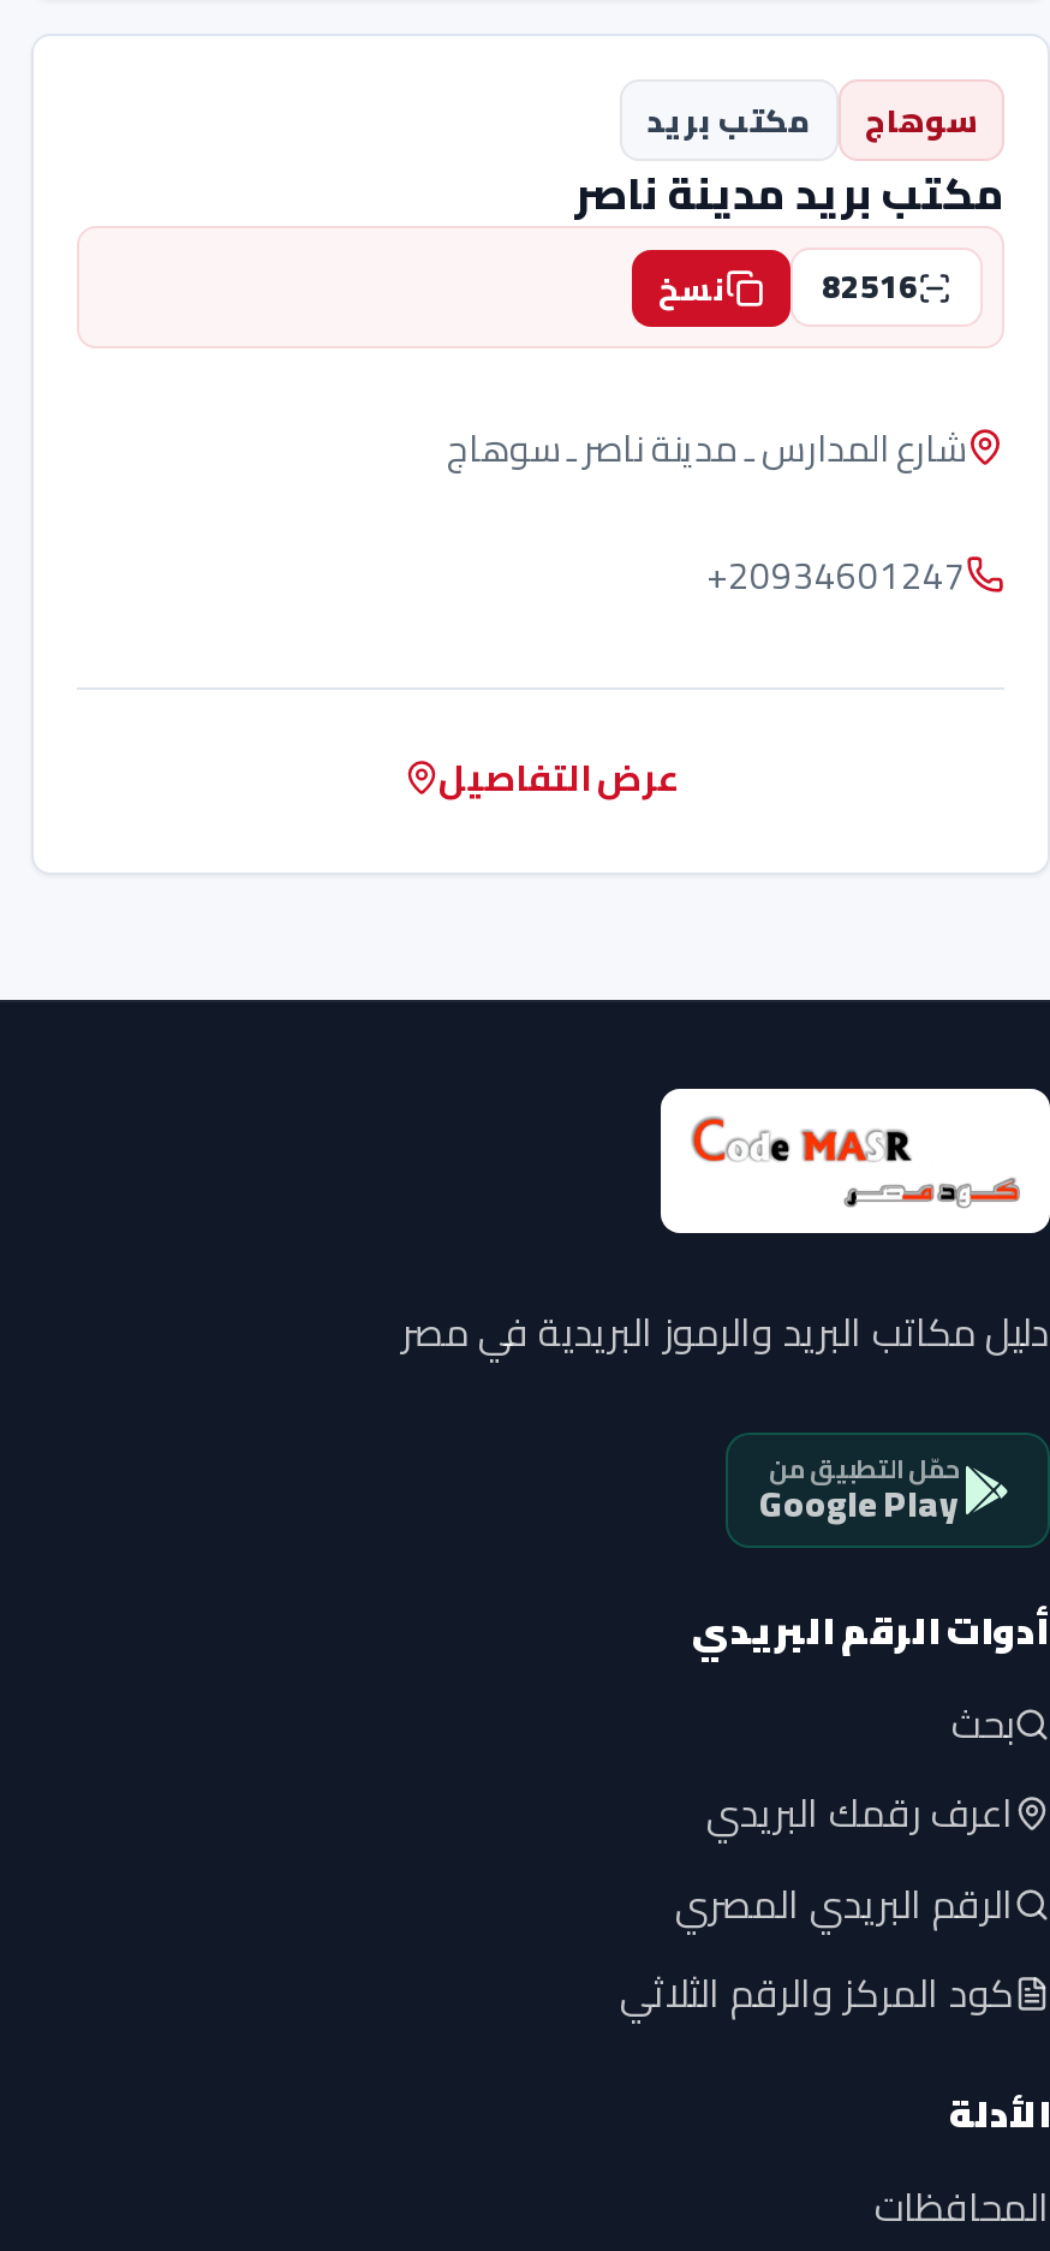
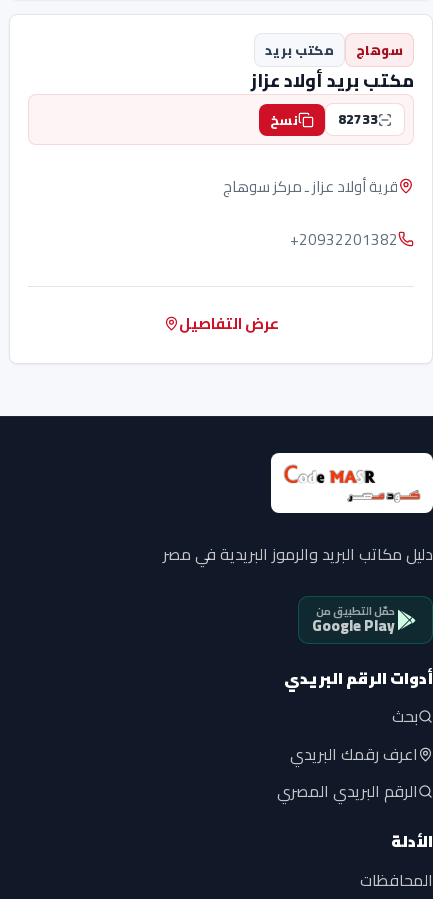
- مكتب بريد مدينة ناصر
+ مكتب بريد أولاد عزاز

- 82516 نسخ
+ 82733 نسخ

- شارع المدارس ـ مدينة ناصر ـ سوهاج
+ قرية أولاد عزاز ـ مركز سوهاج

- +20934601247
+ +20932201382

- كود المركز والرقم الثلاثي
